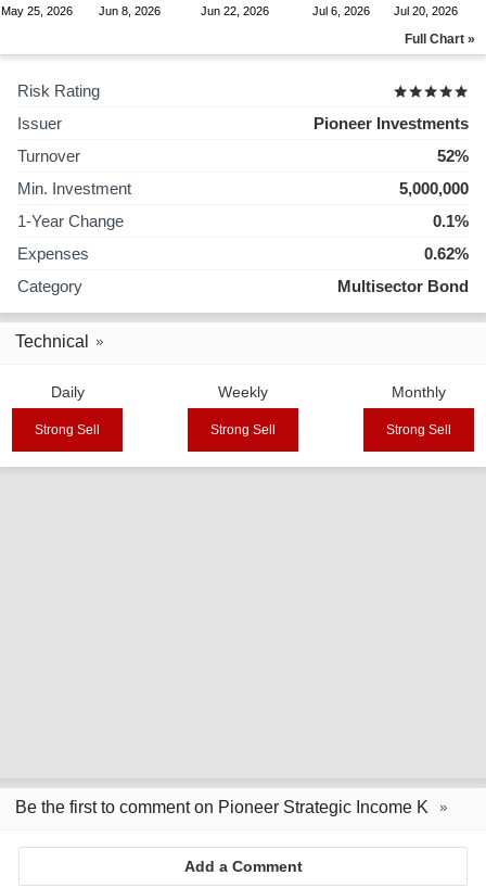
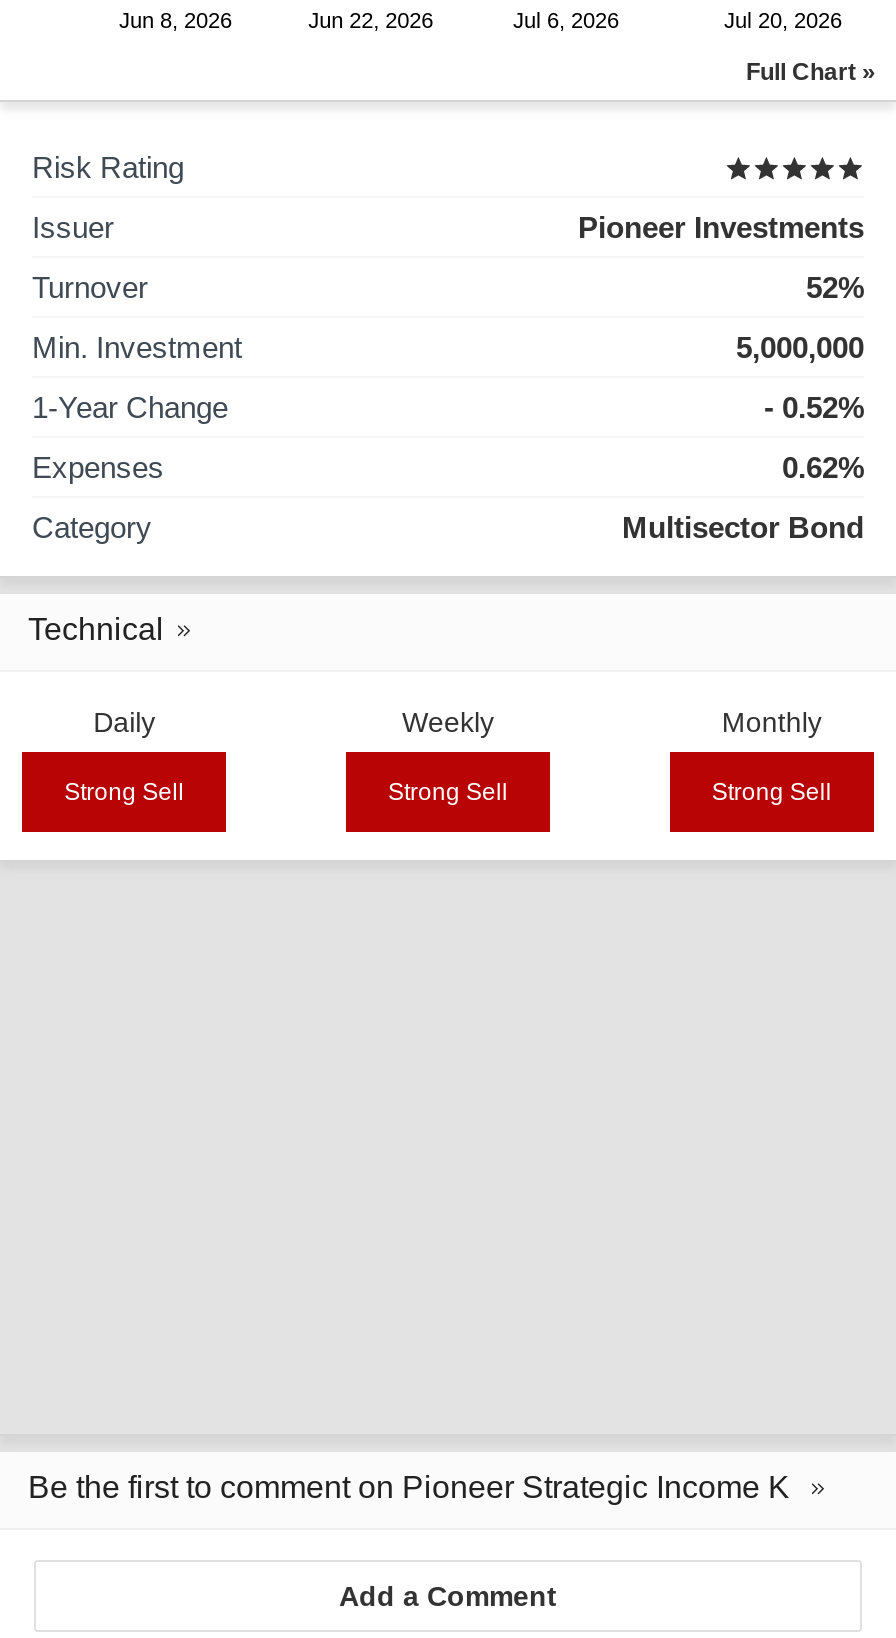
- May 25, 2026

- 0.1%
+ - 0.52%
